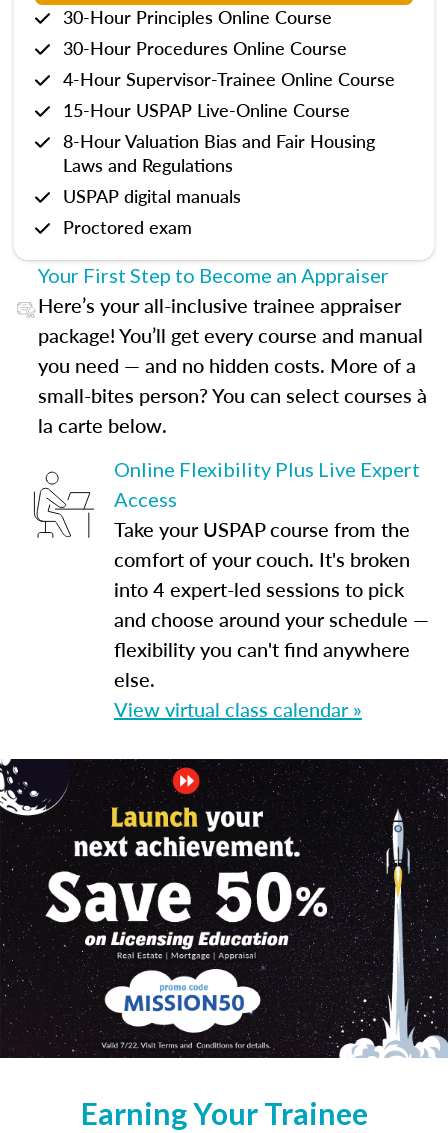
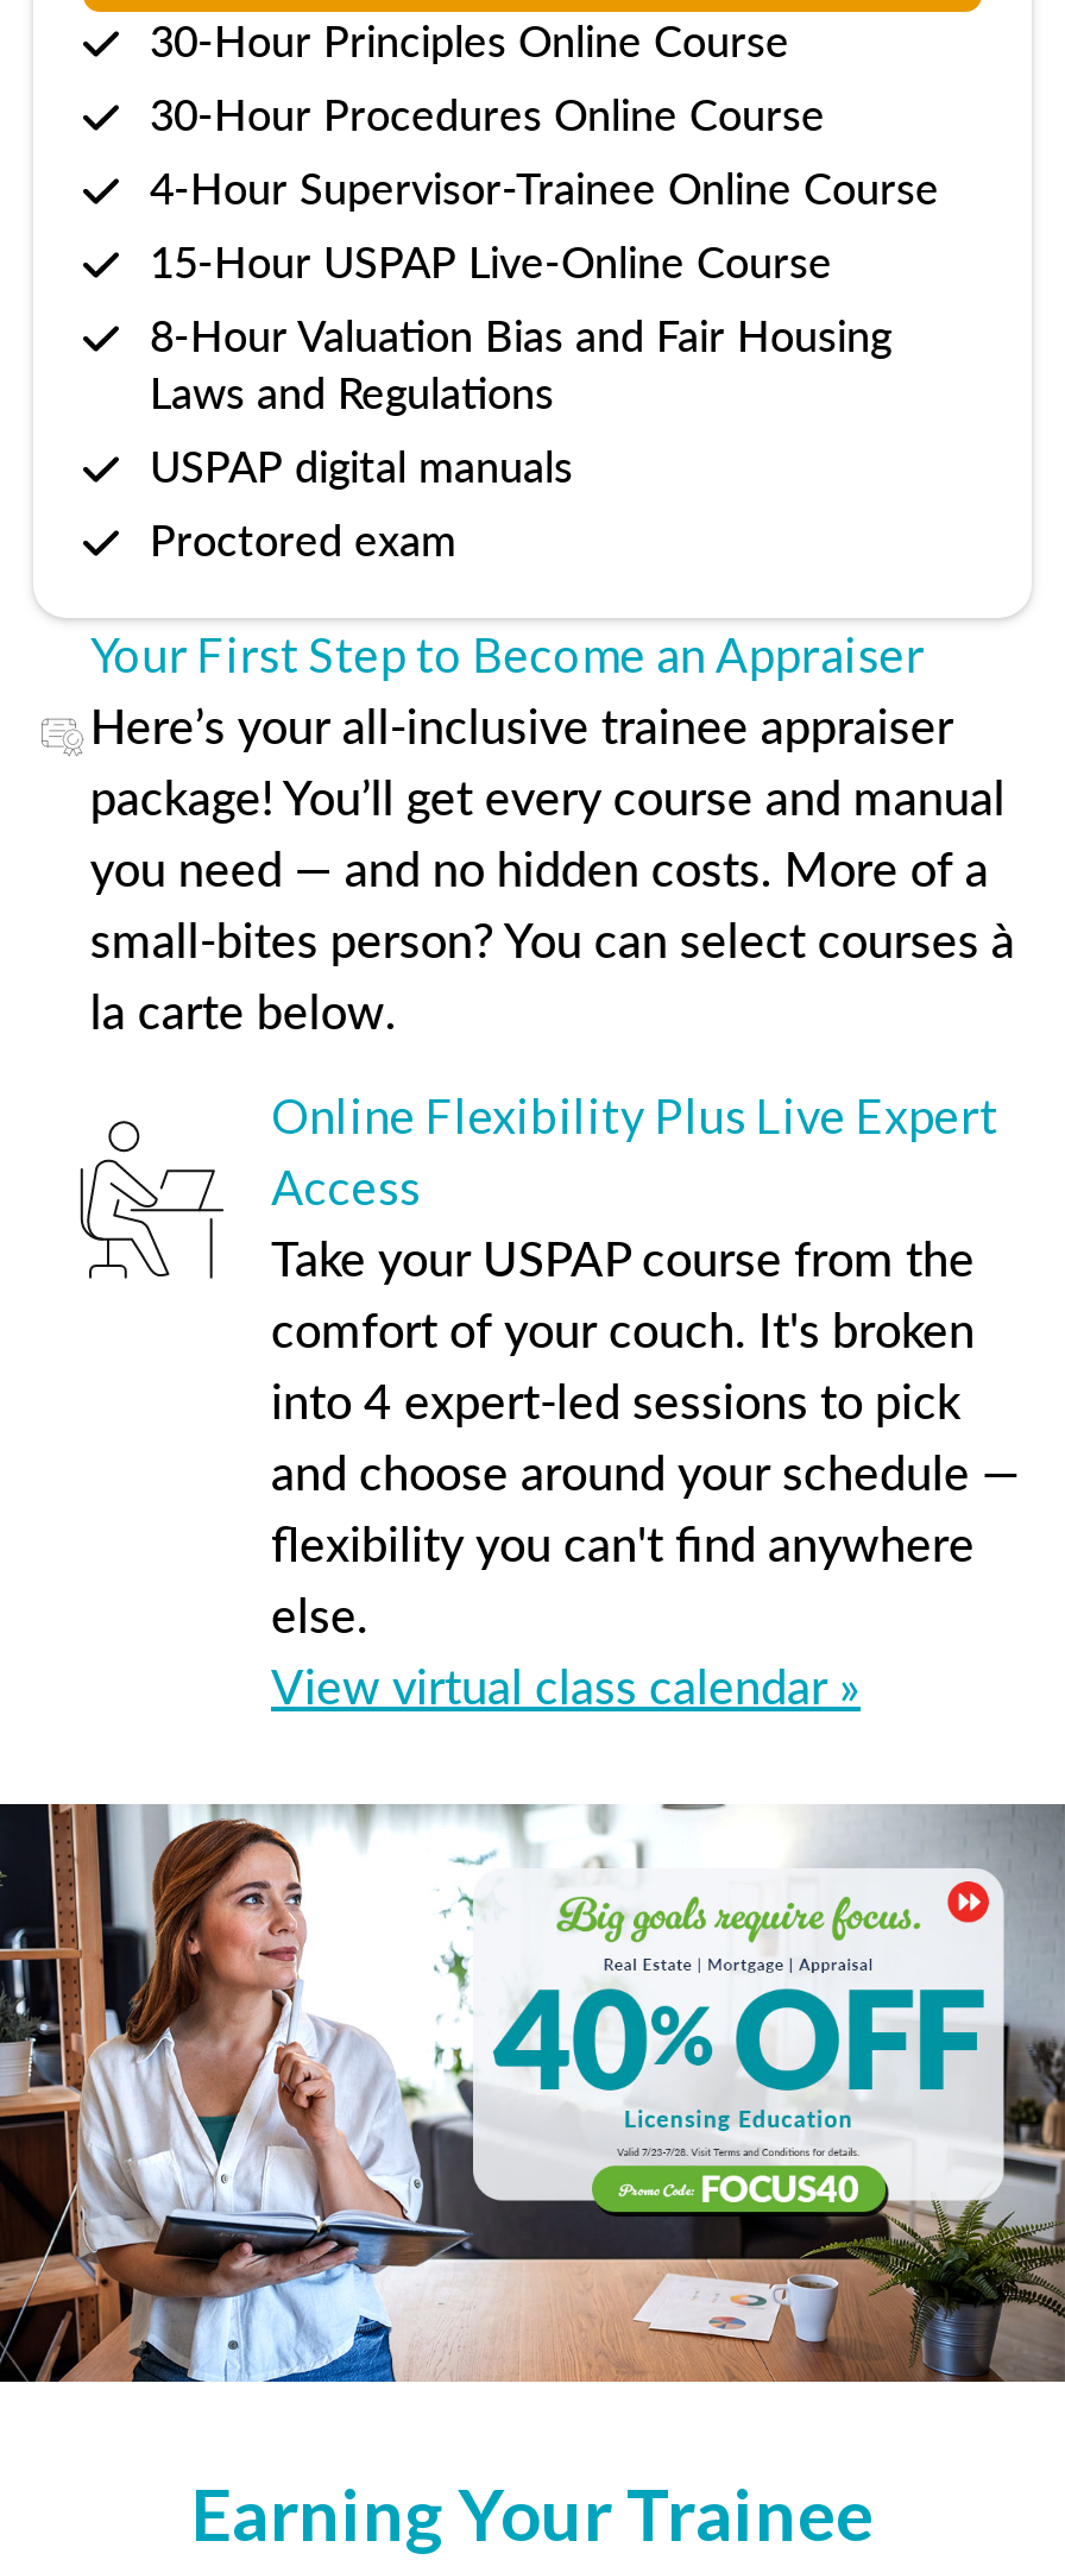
- [image]
+ [image]
